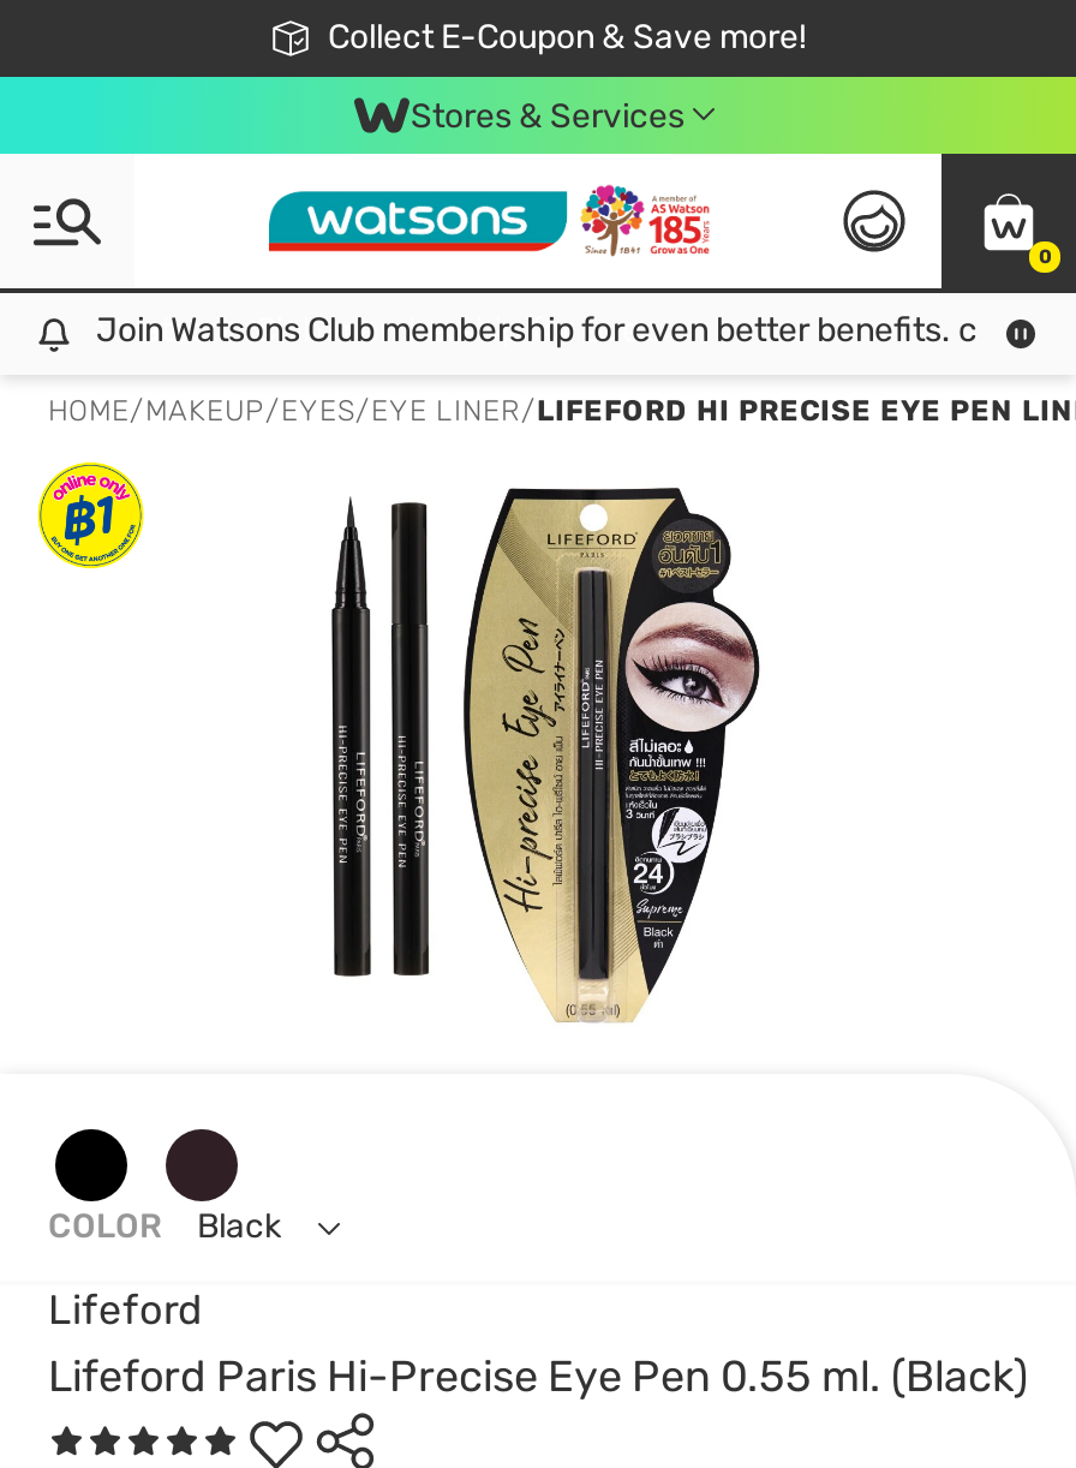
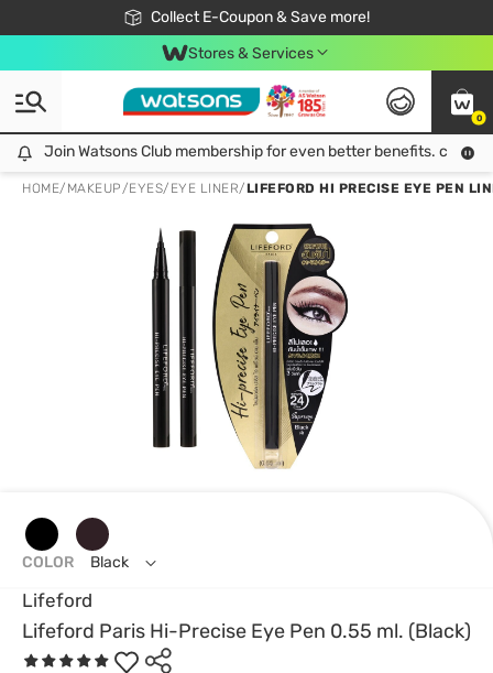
- [image]
